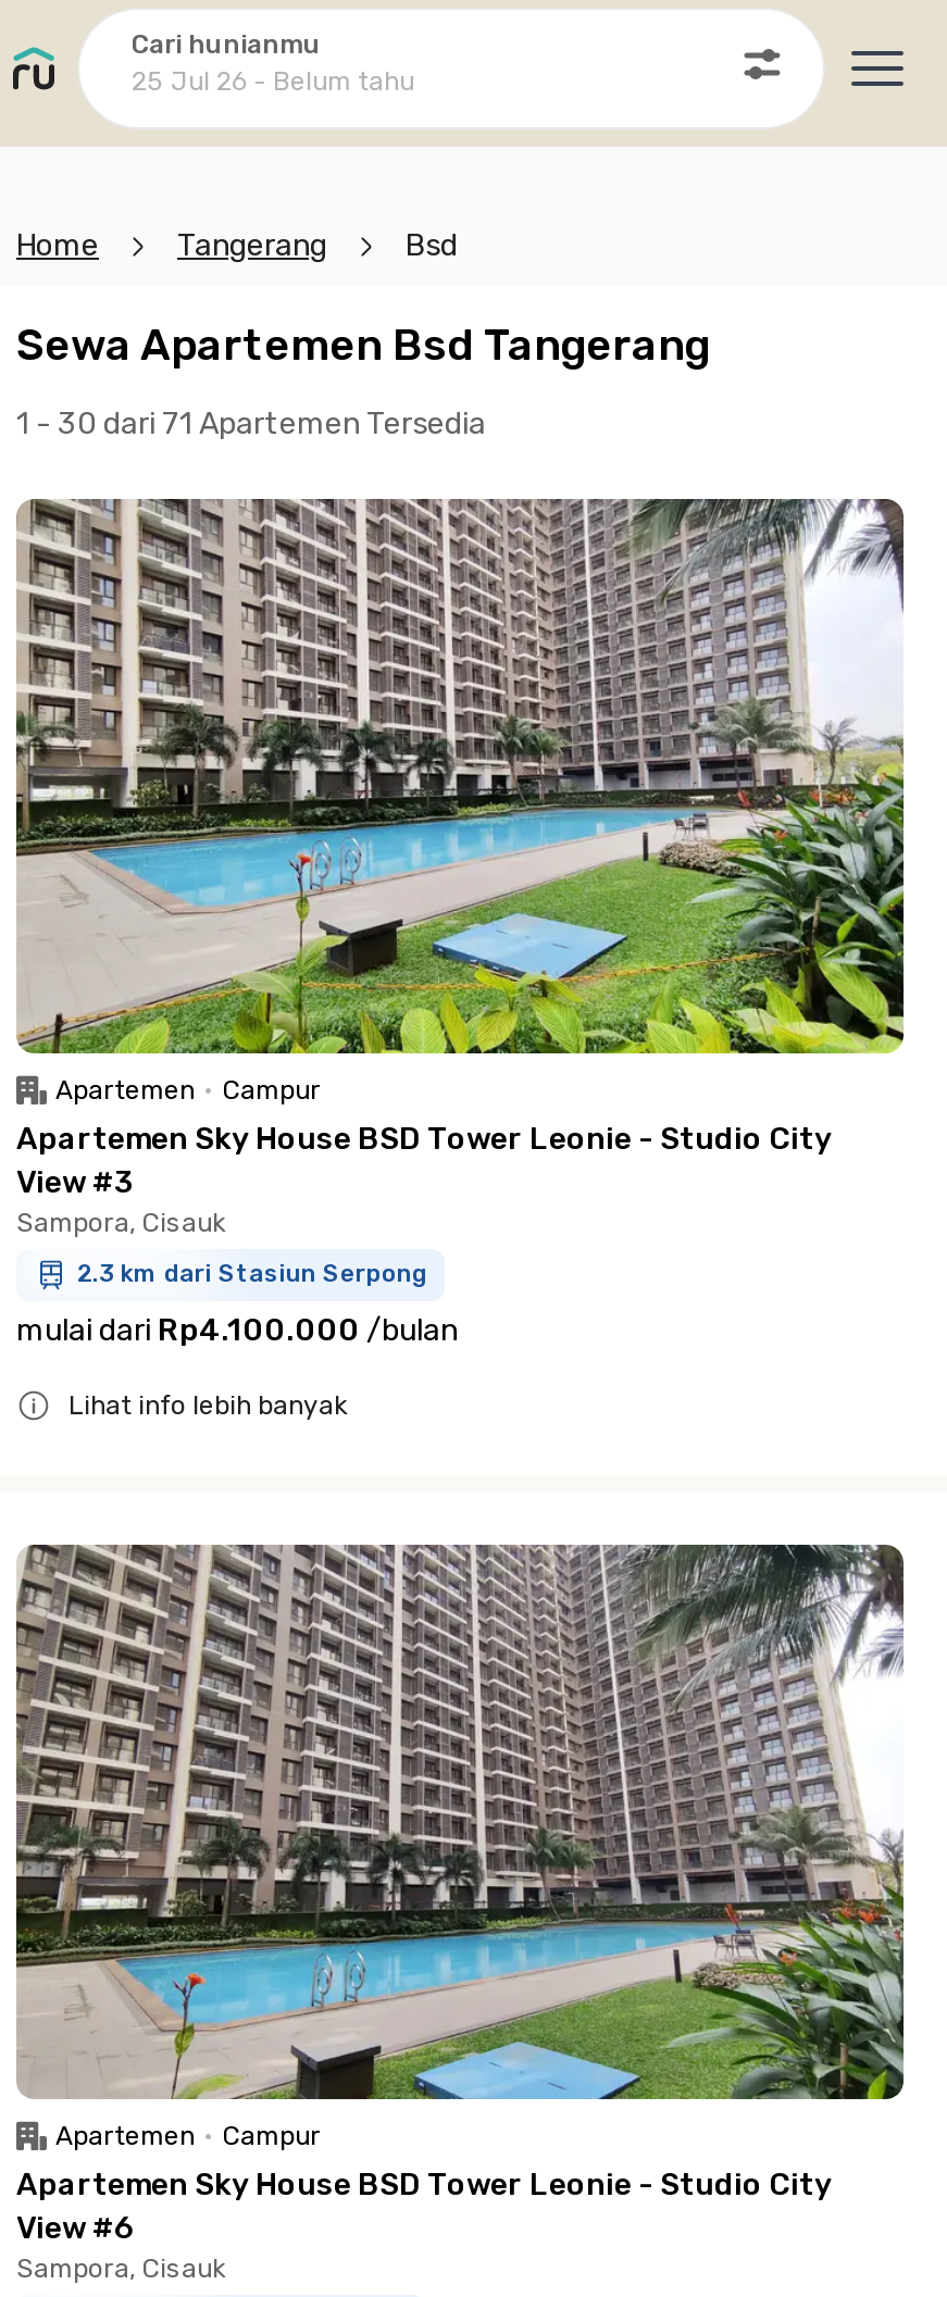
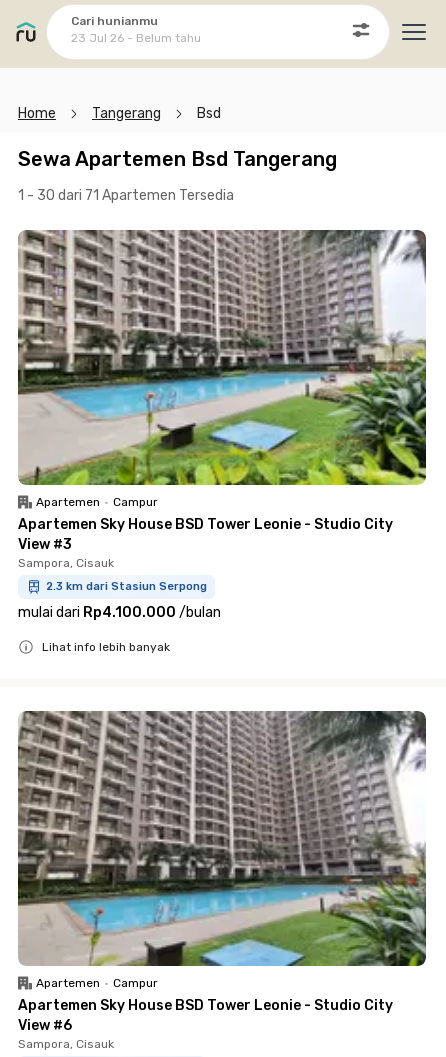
- 25 Jul 26 - Belum tahu
+ 23 Jul 26 - Belum tahu
